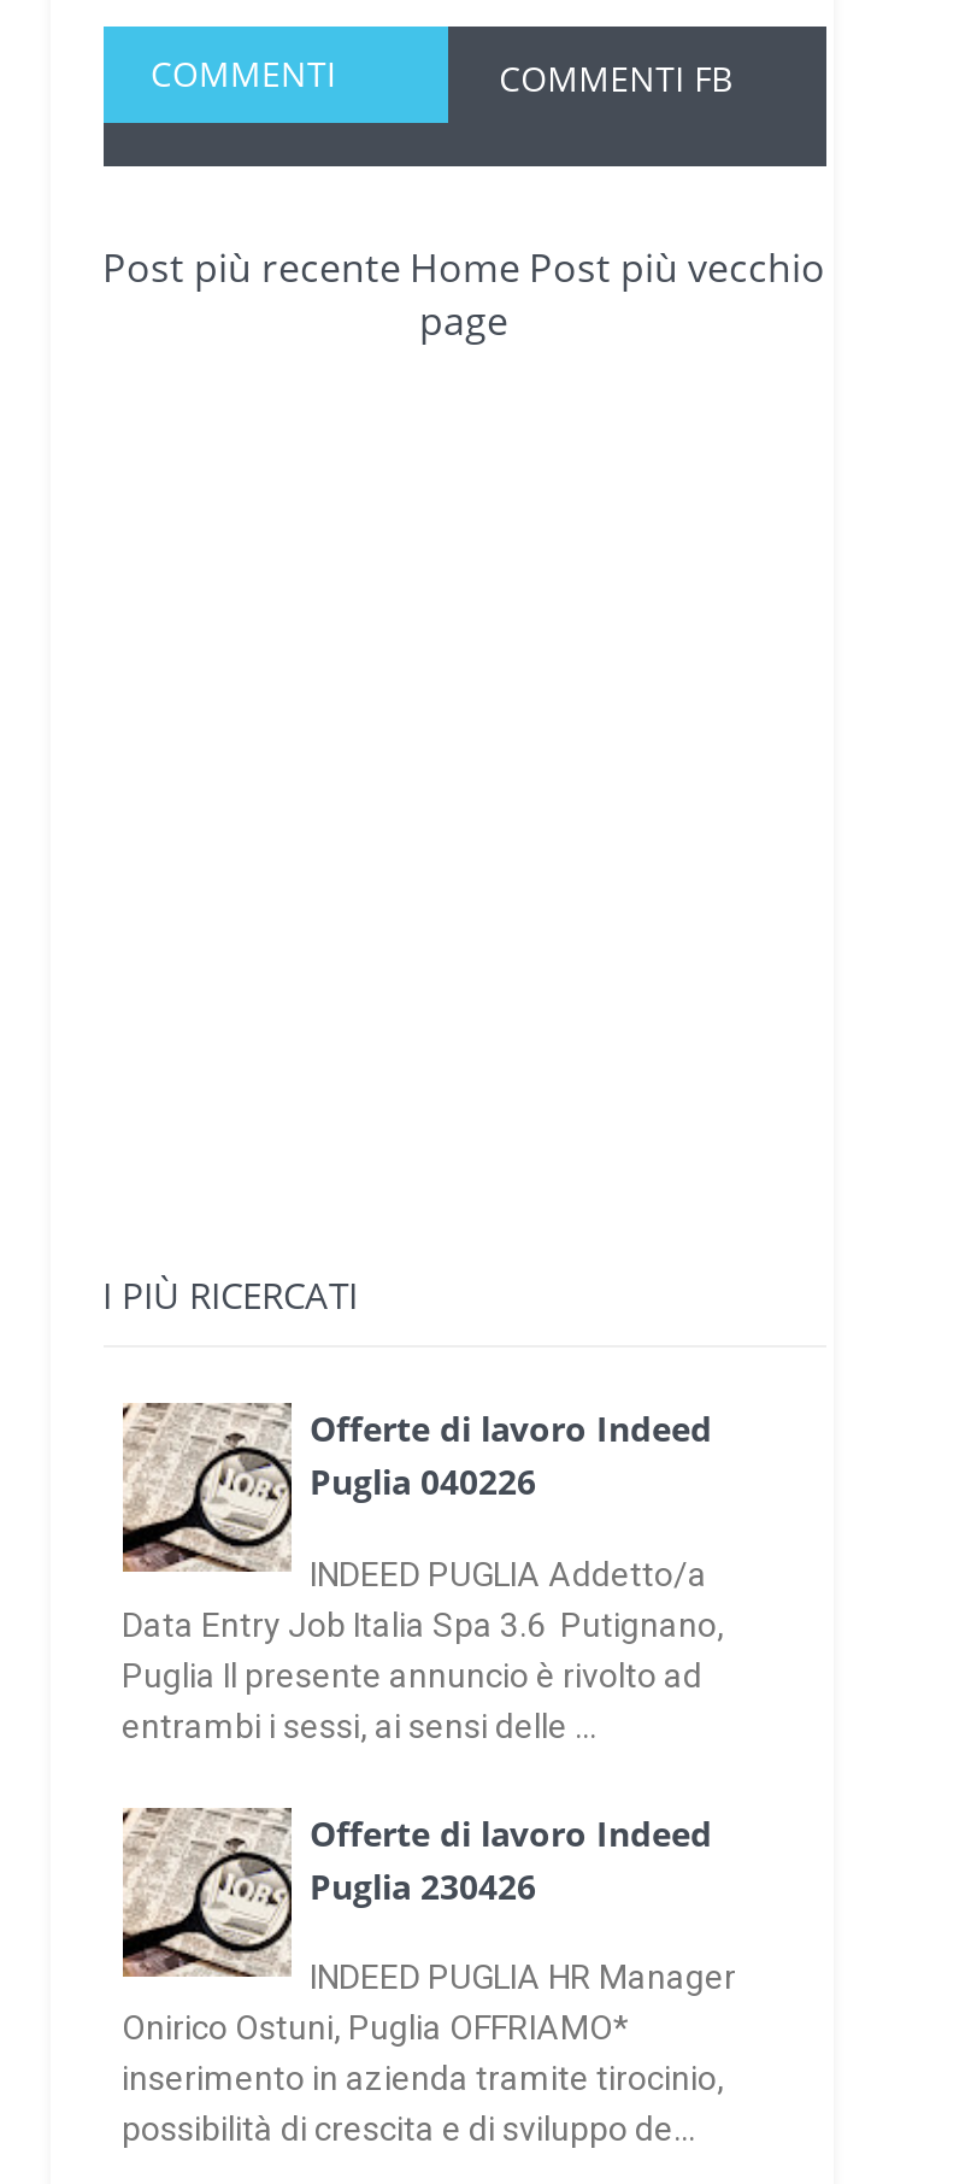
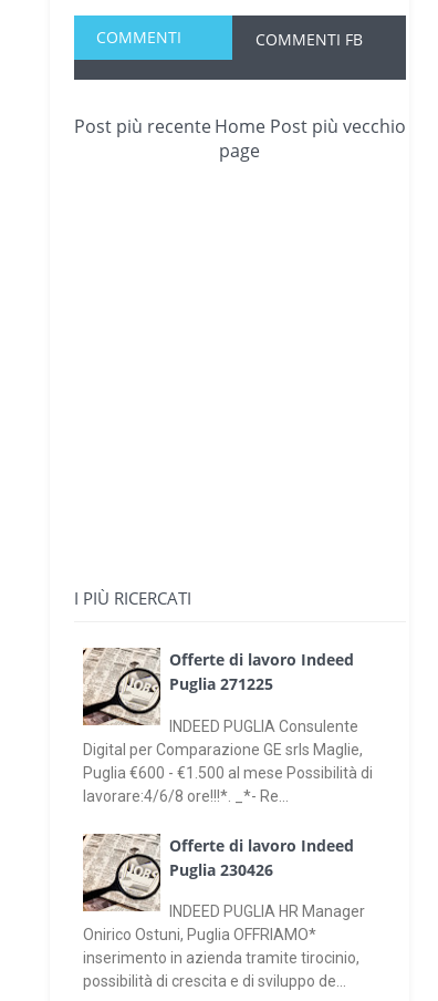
- Puglia 040226
+ Puglia 271225

- INDEED PUGLIA Addetto/a
- Data Entry Job Italia Spa 3.6 Putignano,
- Puglia Il presente annuncio è rivolto ad
- entrambi i sessi, ai sensi delle ...
+ INDEED PUGLIA Consulente
+ Digital per Comparazione GE srls Maglie,
+ Puglia €600 - €1.500 al mese Possibilità di
+ lavorare:4/6/8 ore!!!*. _*- Re...
